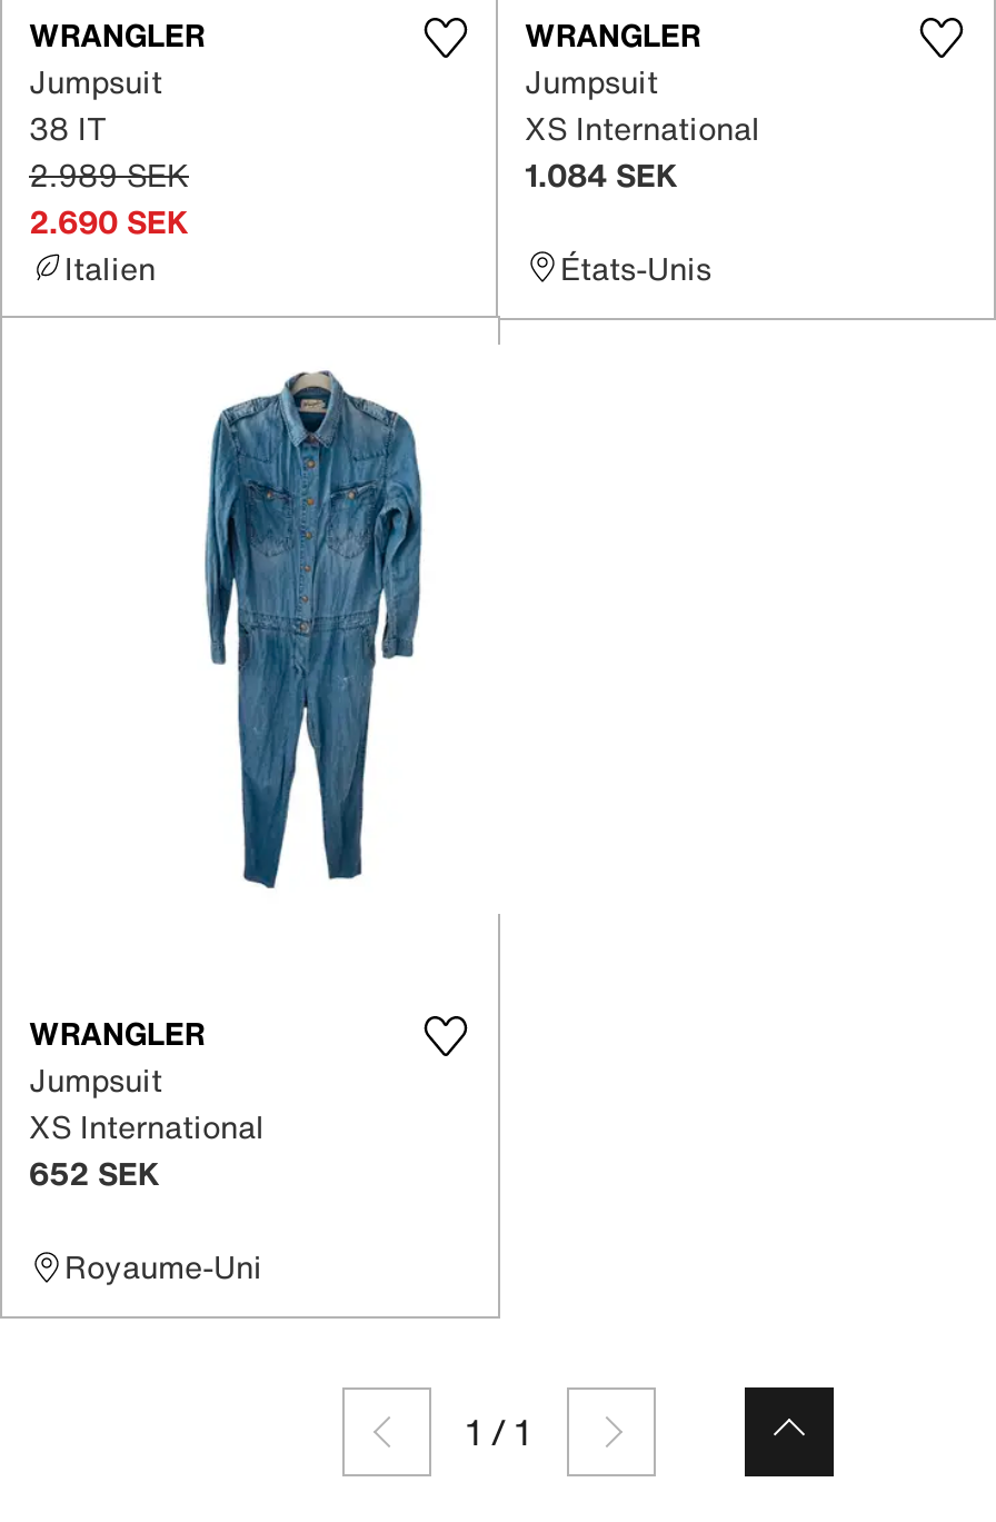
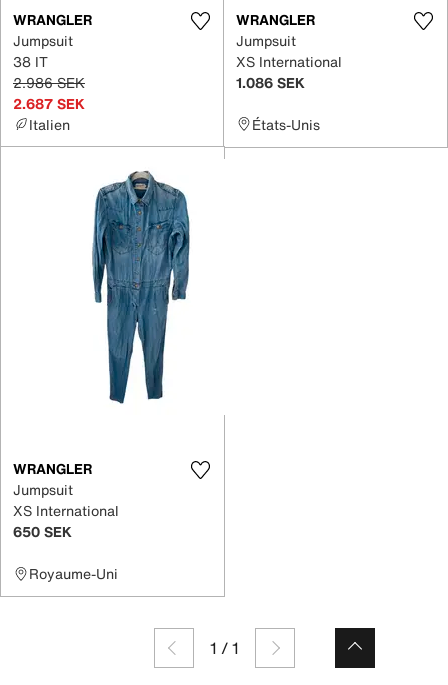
- 2.989 SEK
+ 2.986 SEK

- 1.084 SEK
+ 1.086 SEK

- 2.690 SEK
+ 2.687 SEK

- 652 SEK
+ 650 SEK
